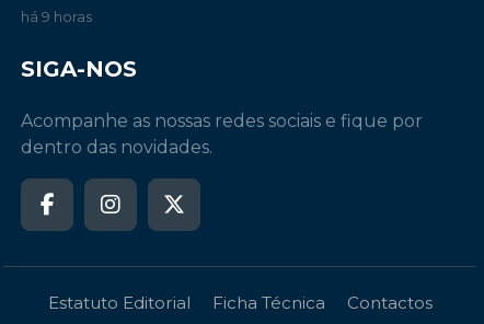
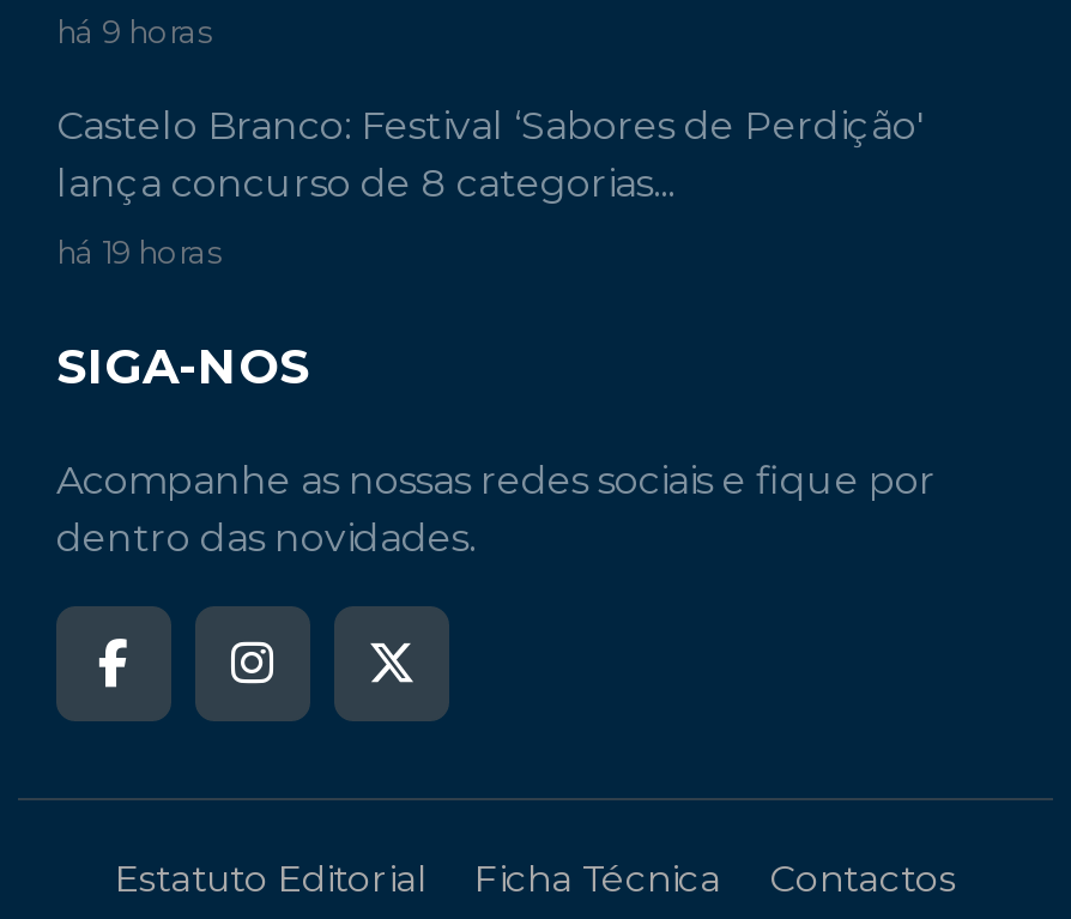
+ Castelo Branco: Festival ‘Sabores de Perdição'
+ lança concurso de 8 categorias...
+ há 19 horas
